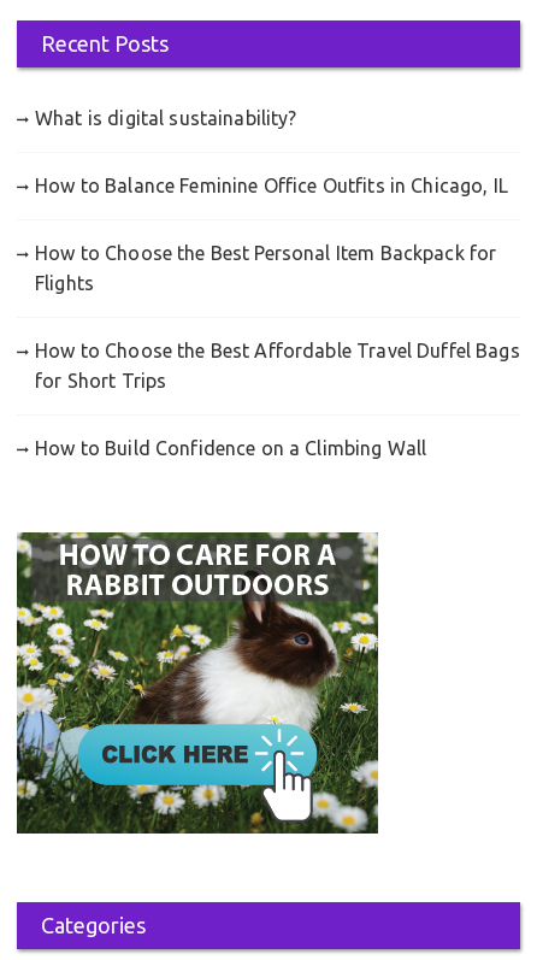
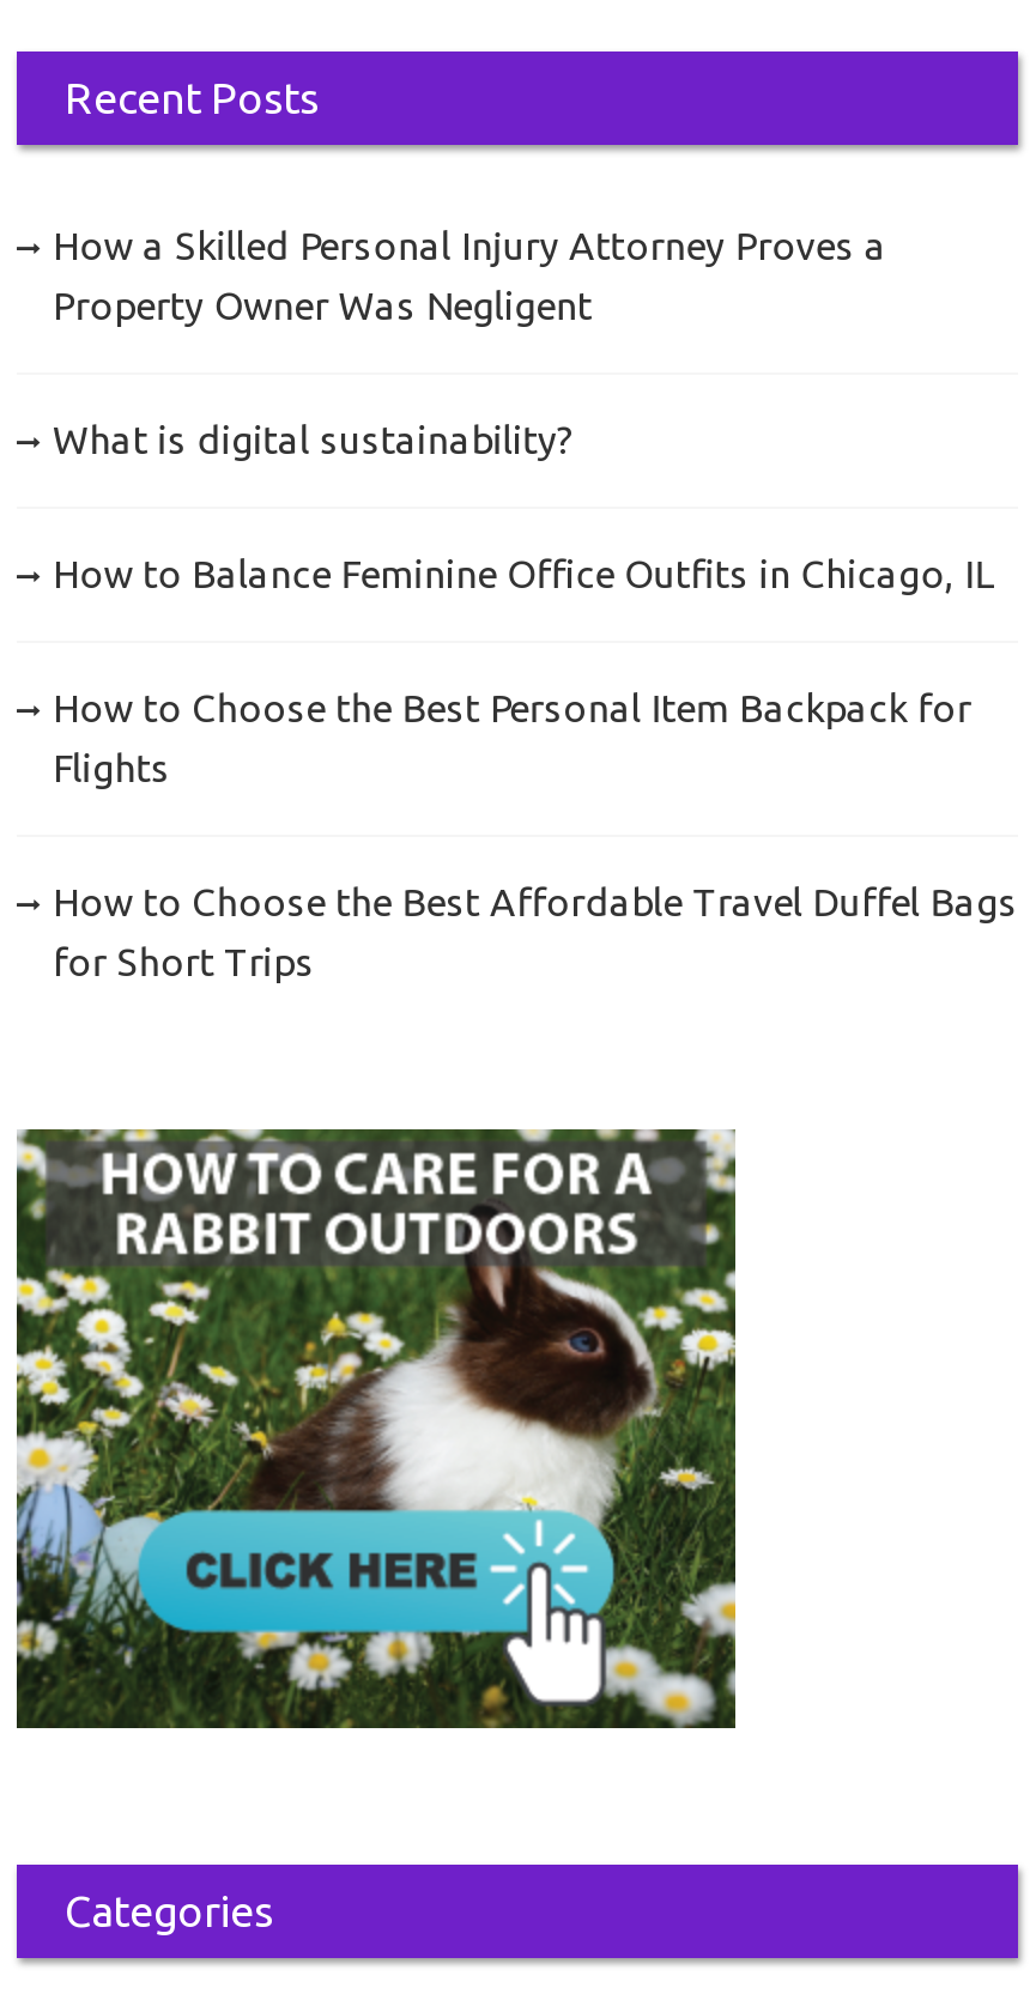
+ How a Skilled Personal Injury Attorney Proves a
+ Property Owner Was Negligent

moved down: What is digital sustainability? | How to Balance Feminine Office Outfits in Chicago, IL | How to Choose the Best Personal Item Backpack for | Flights | How to Choose the Best Affordable Travel Duffel Bags | for Short Trips

- How to Build Confidence on a Climbing Wall
